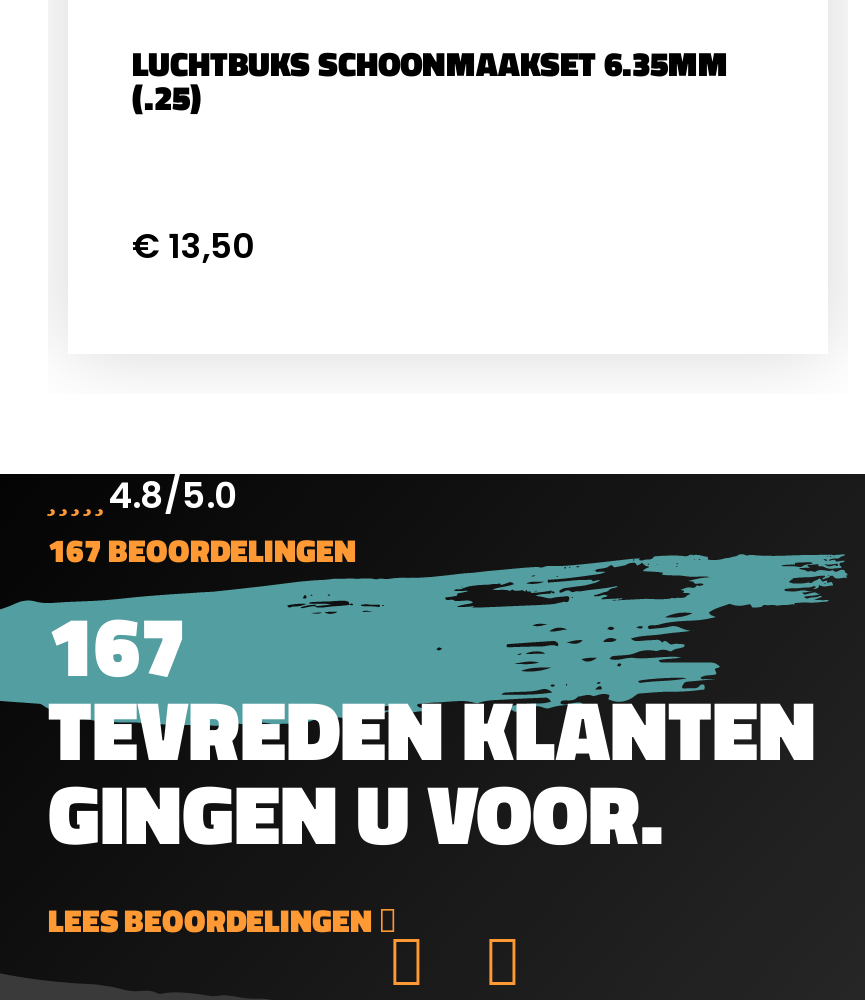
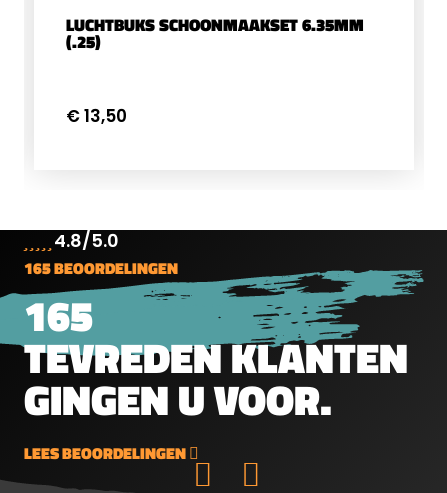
- 167 BEOORDELINGEN
+ 165 BEOORDELINGEN

- 167
+ 165
